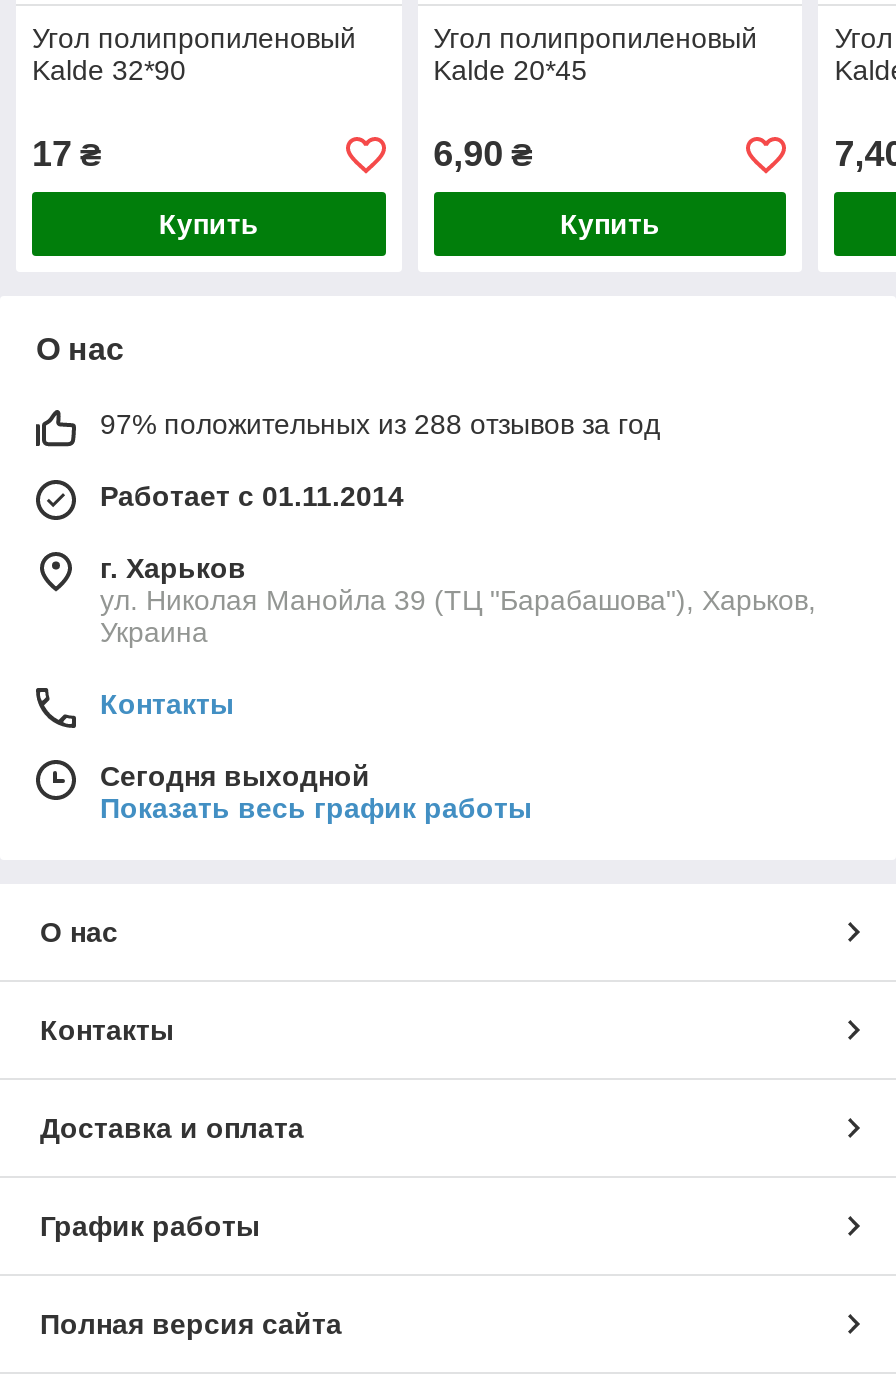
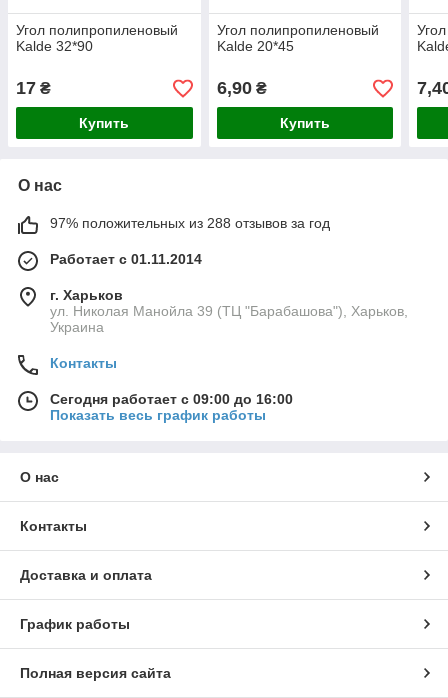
- Сегодня выходной
+ Сегодня работает с 09:00 до 16:00
